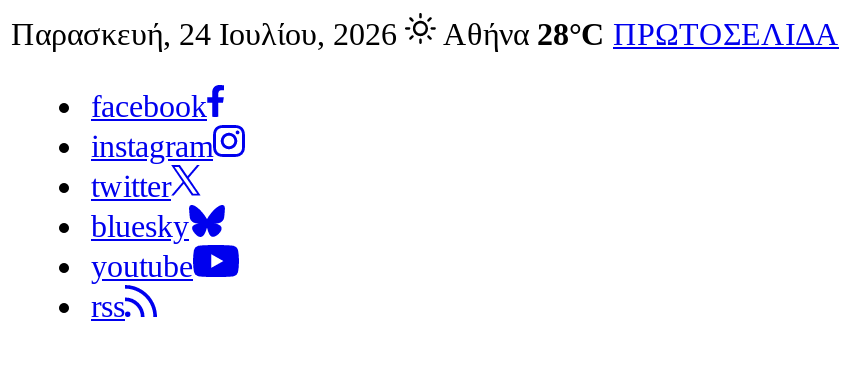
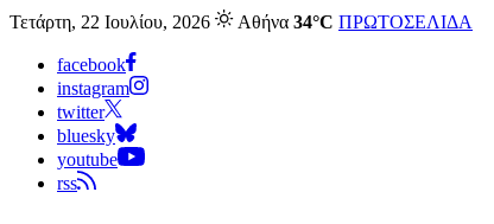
- Παρασκευή, 24 Ιουλίου, 2026
+ Τετάρτη, 22 Ιουλίου, 2026

- Αθήνα 28°C ΠΡΩΤΟΣΕΛΙΔΑ
+ Αθήνα 34°C ΠΡΩΤΟΣΕΛΙΔΑ
